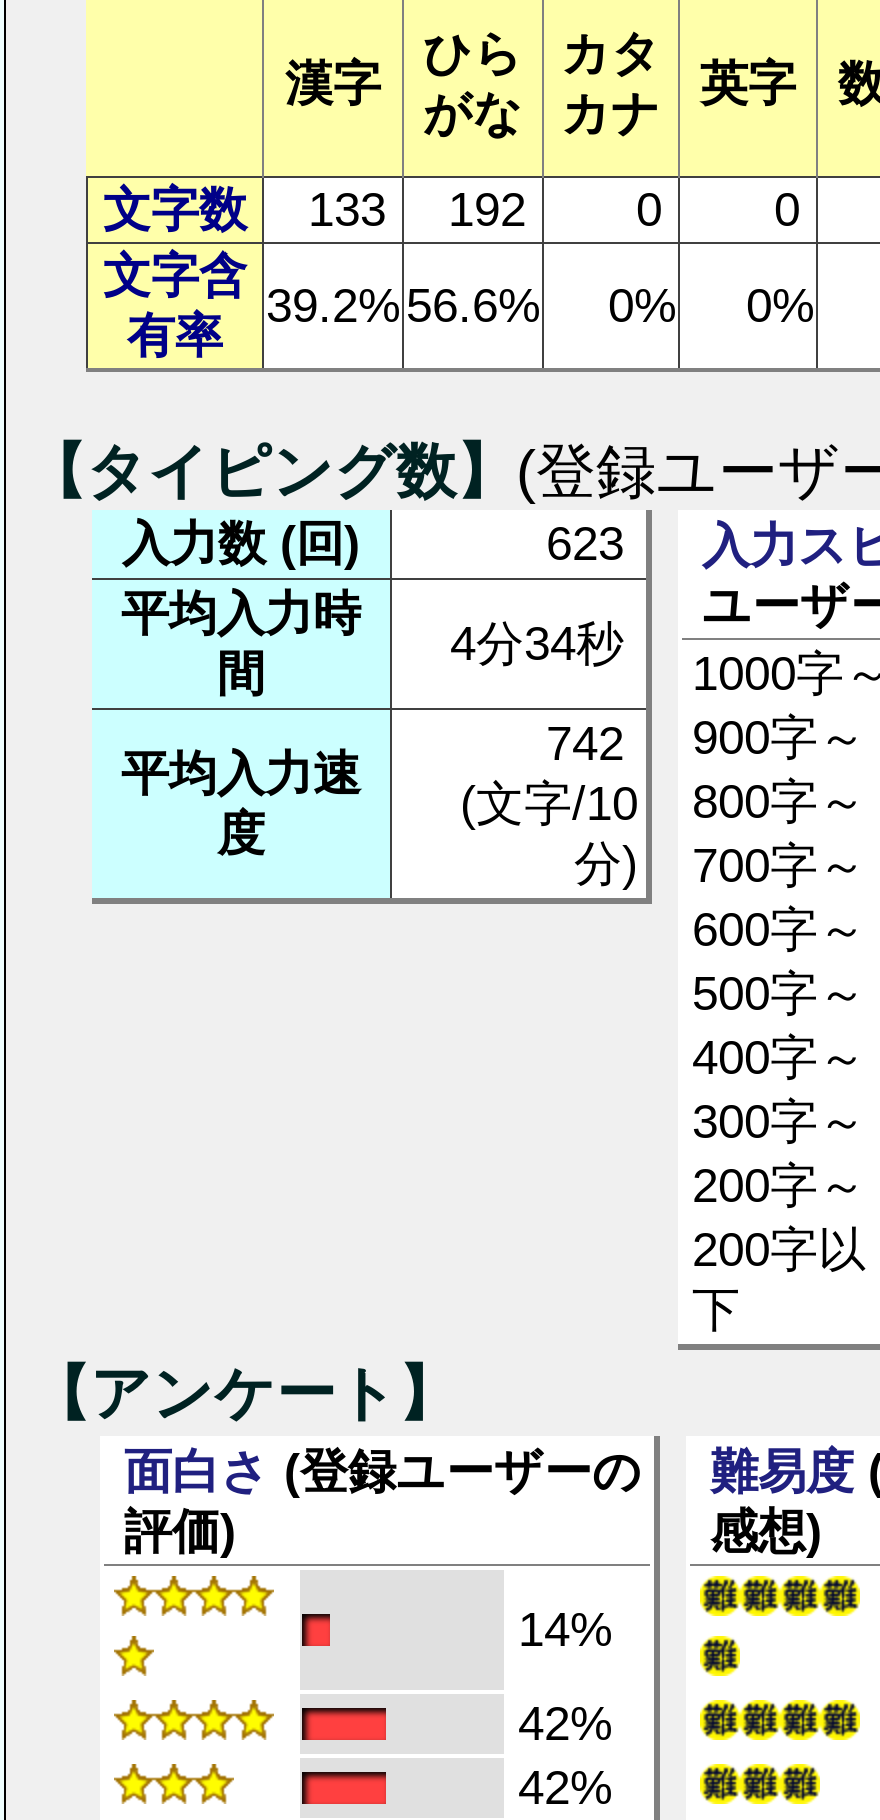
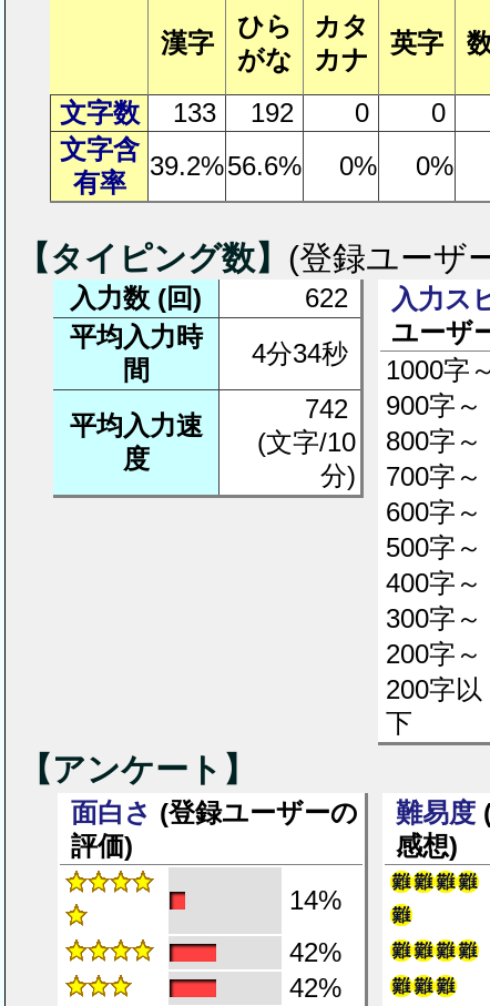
- 623
+ 622
